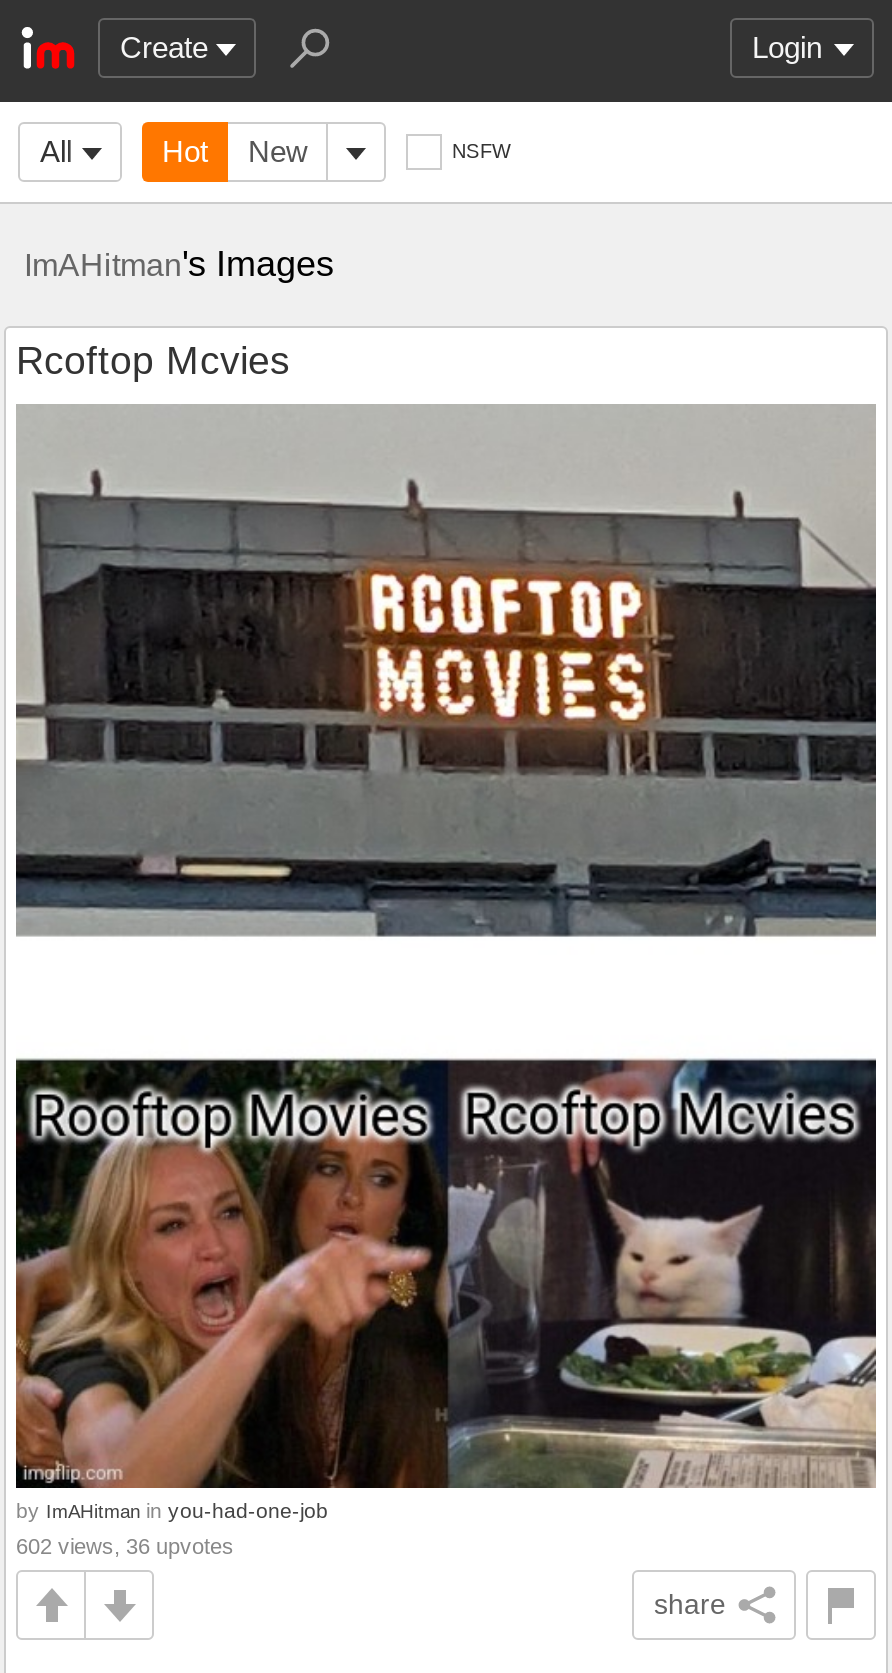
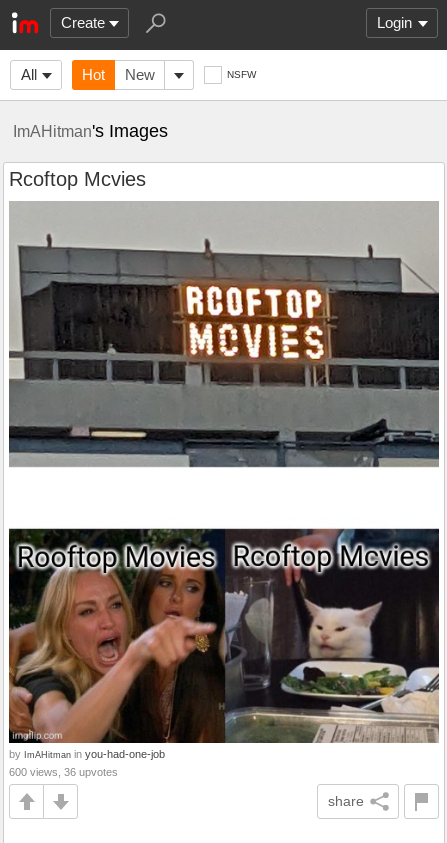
- 602 views, 36 upvotes
+ 600 views, 36 upvotes
